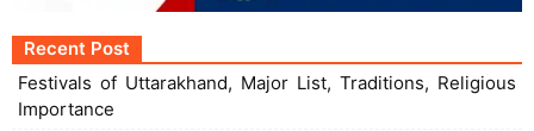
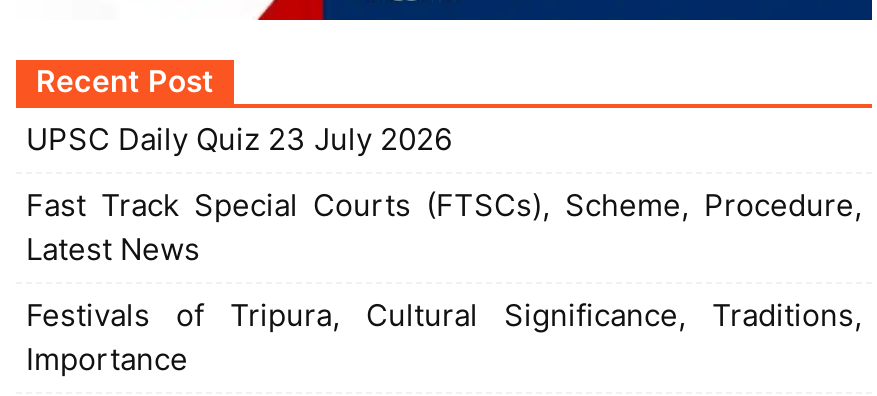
- Festivals of Uttarakhand, Major List, Traditions, Religious
+ UPSC Daily Quiz 23 July 2026
+ Fast Track Special Courts (FTSCs), Scheme, Procedure,
+ Latest News
+ Festivals of Tripura, Cultural Significance, Traditions,
